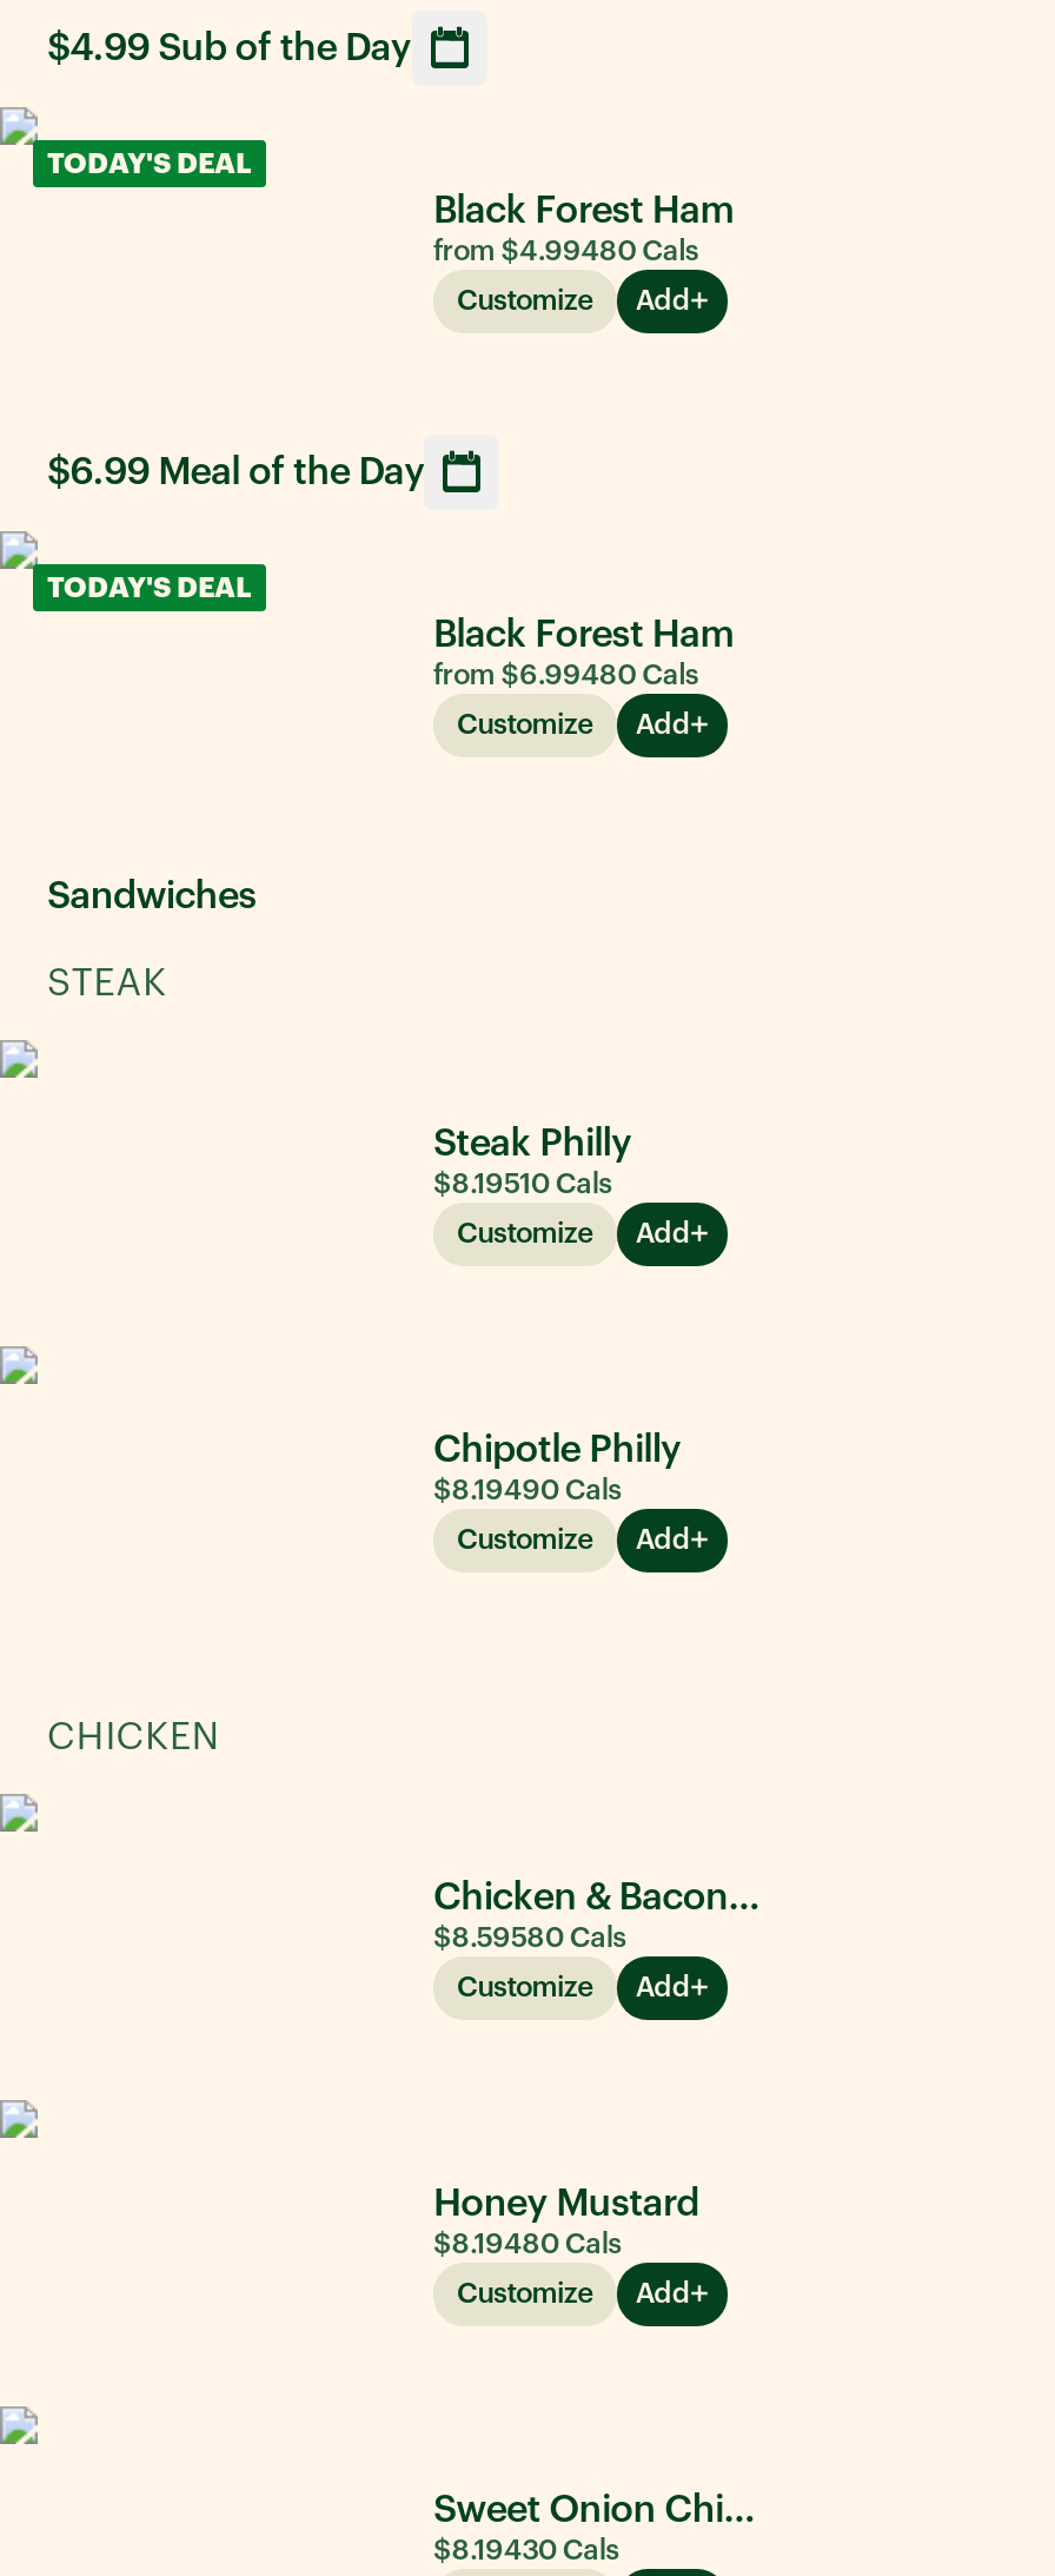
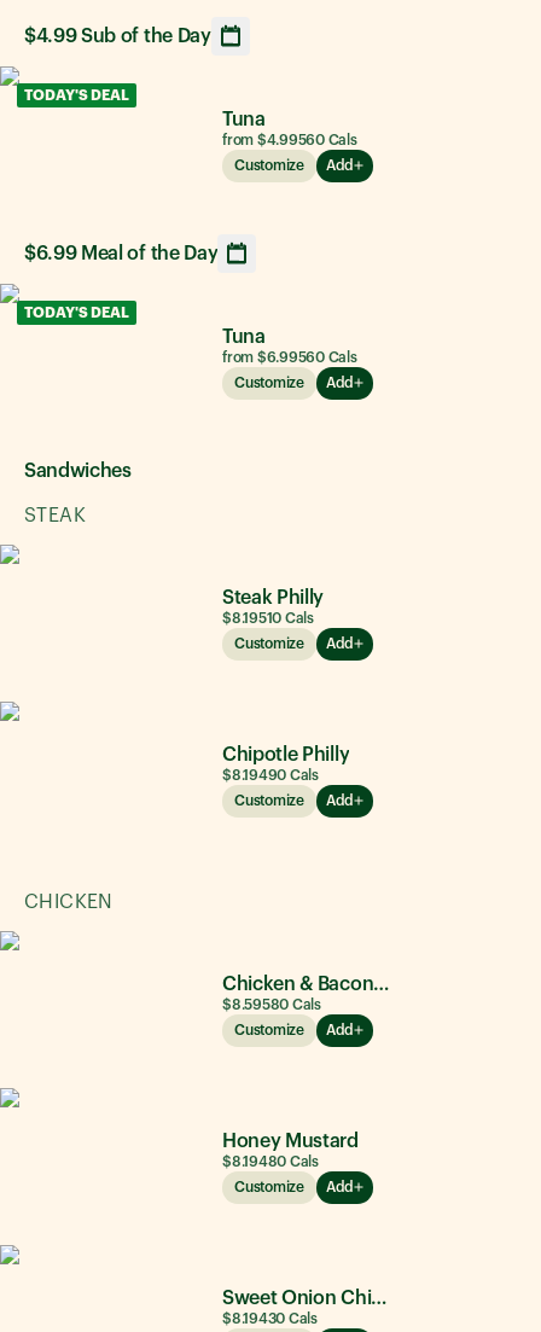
- Black Forest Ham
- from $4.99480 Cals
+ Tuna
+ from $4.99560 Cals

- Black Forest Ham
- from $6.99480 Cals
+ Tuna
+ from $6.99560 Cals
